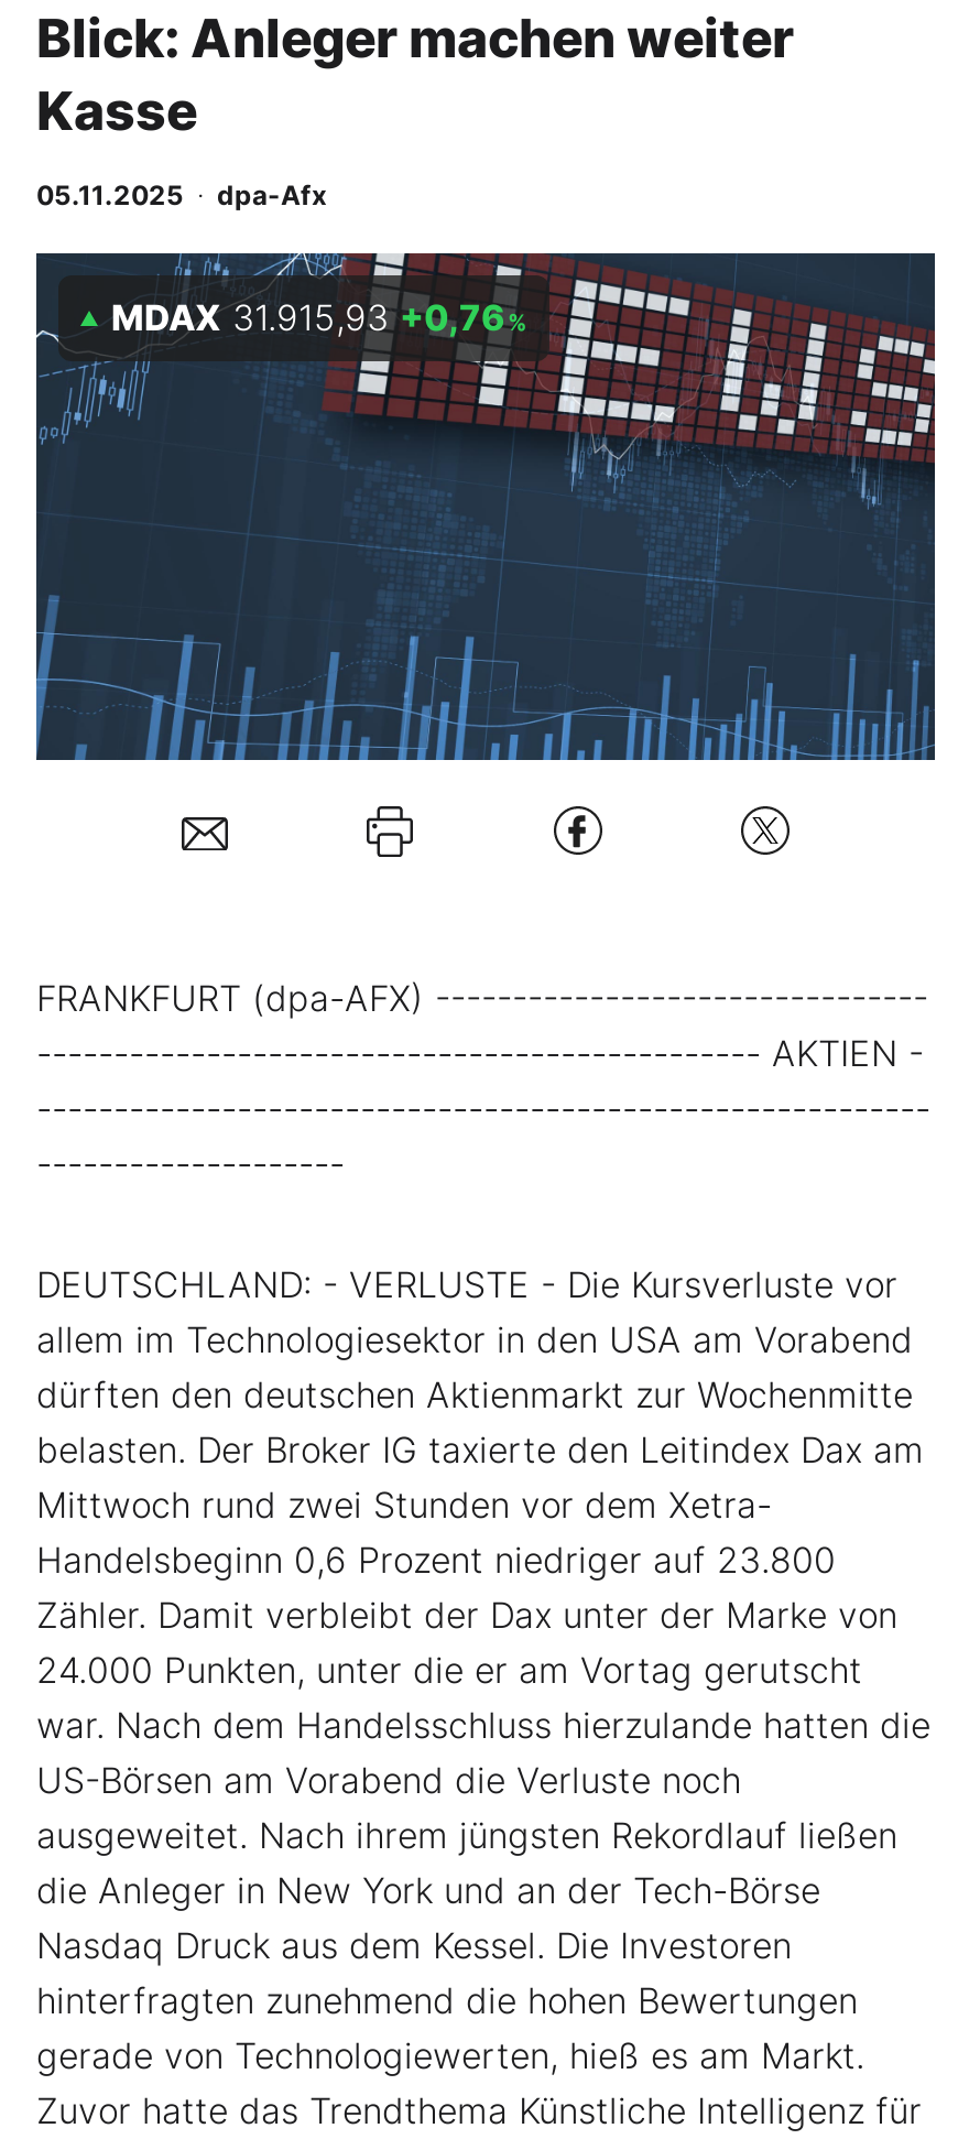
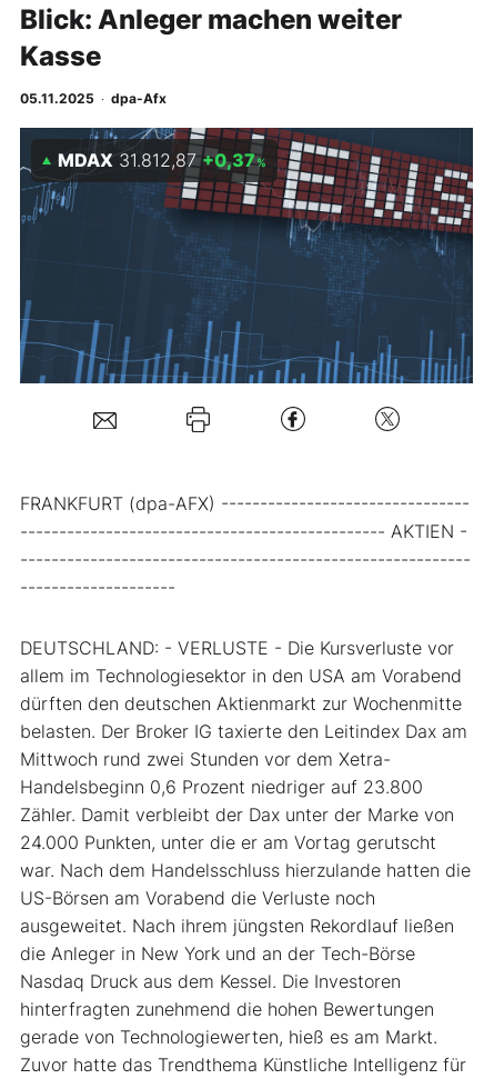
- MDAX 31.915,93 +0,76%
+ MDAX 31.812,87 +0,37%
